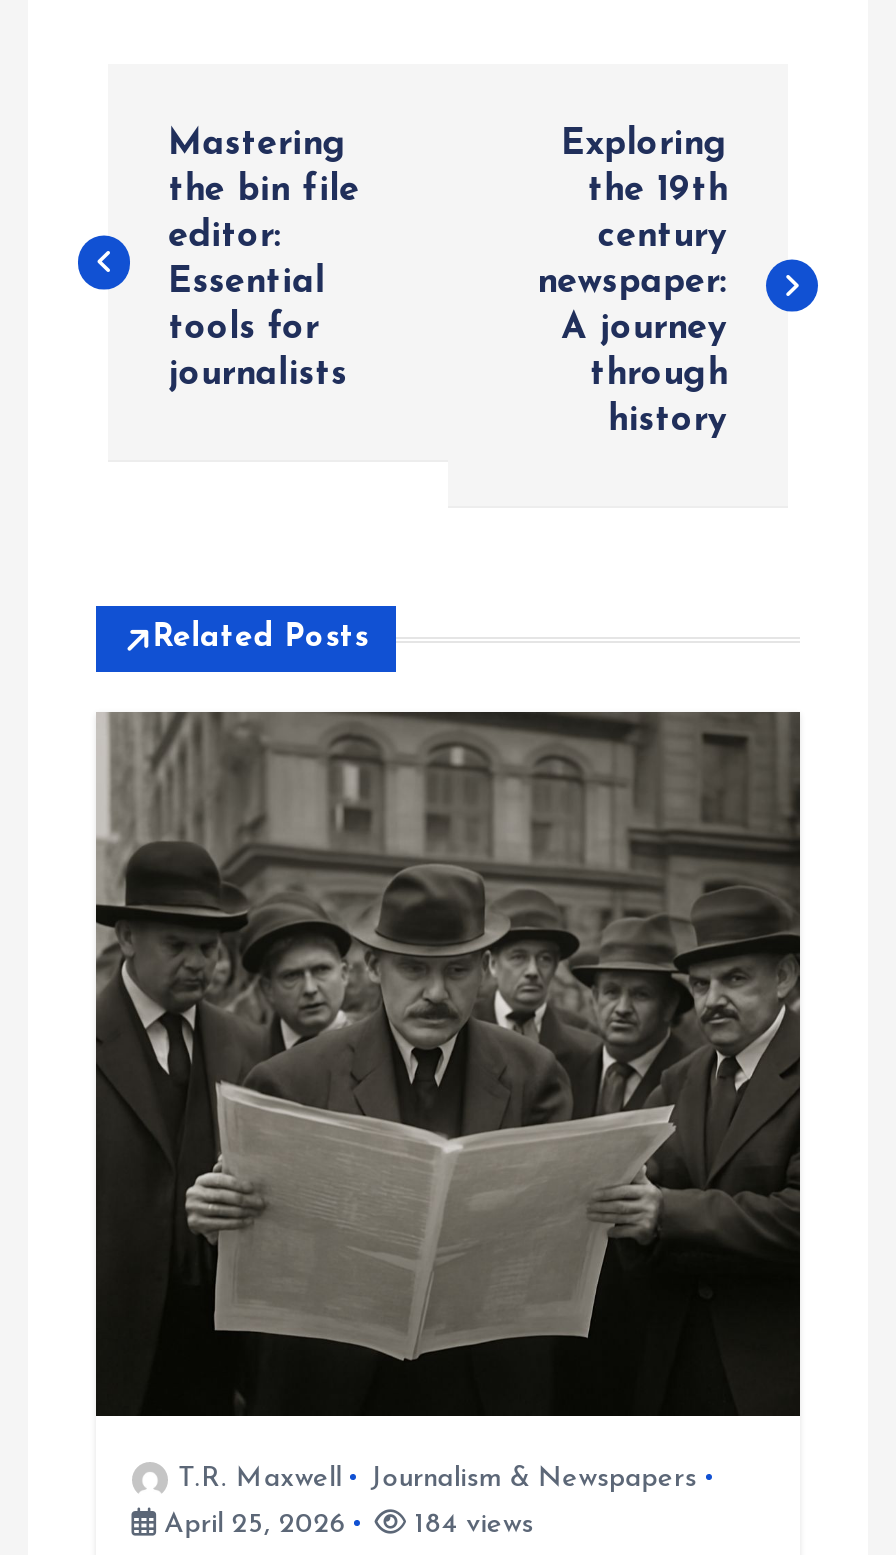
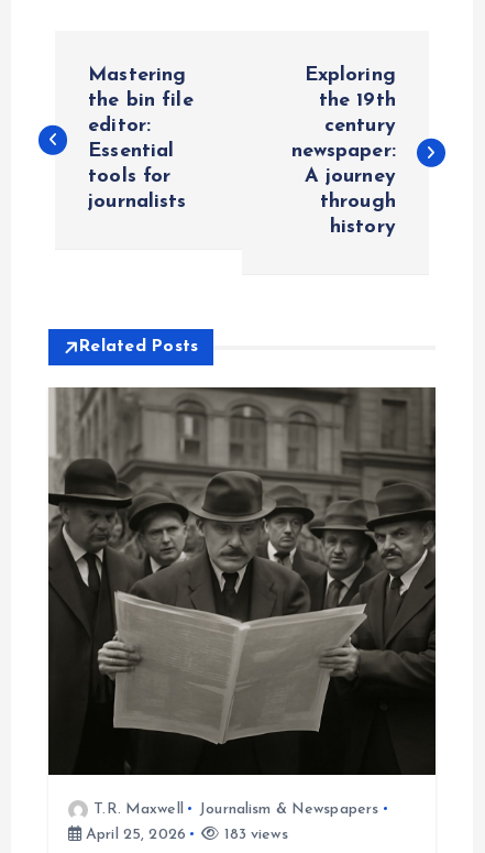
- 184 views
+ 183 views
